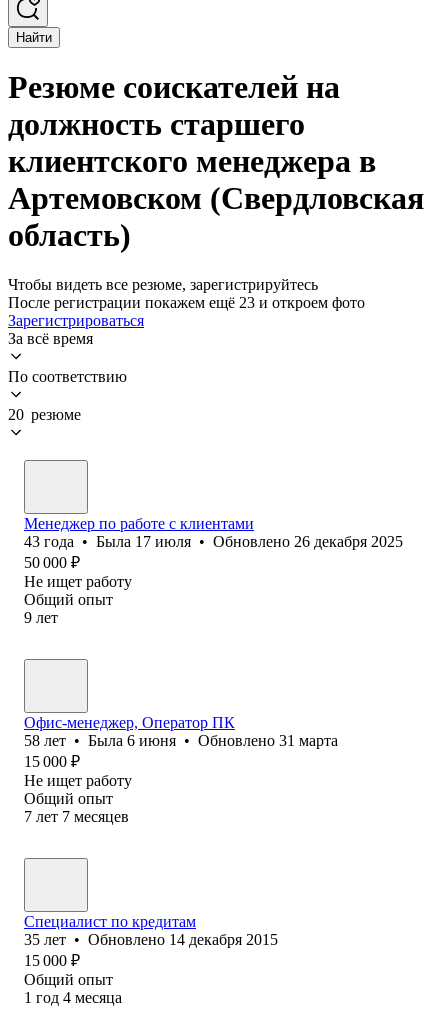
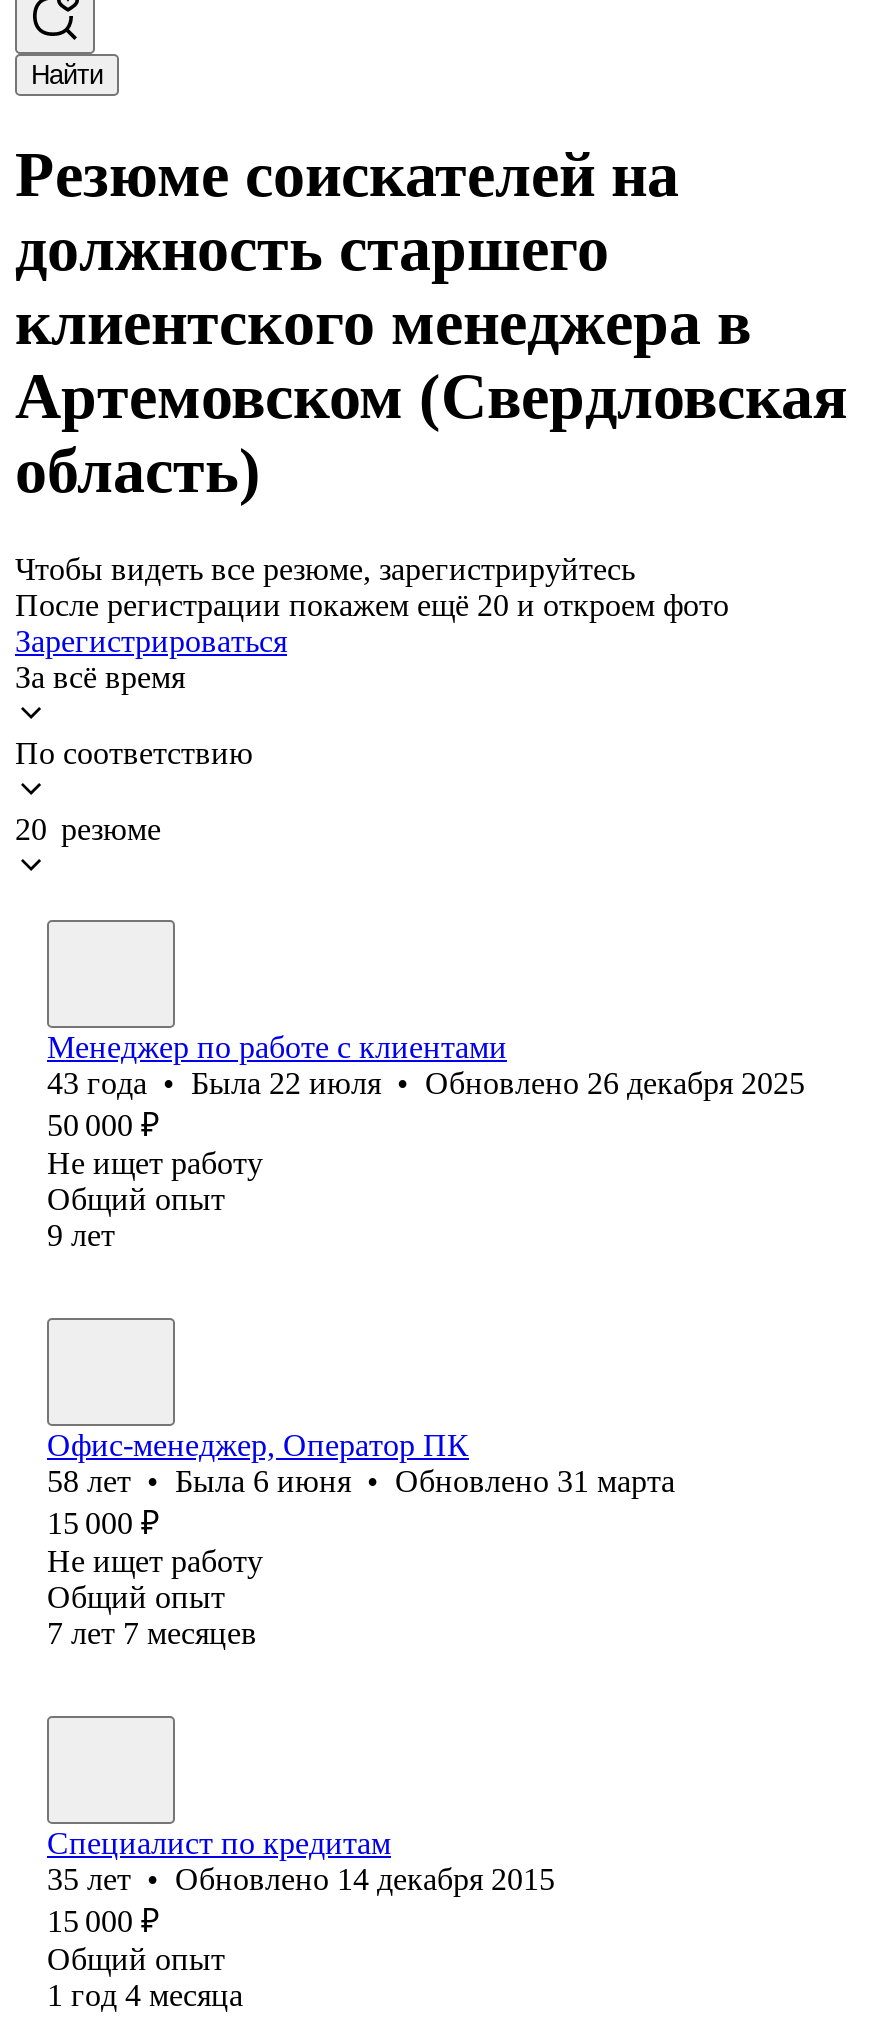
- После регистрации покажем ещё 23 и откроем фото
+ После регистрации покажем ещё 20 и откроем фото

- 43 года • Была 17 июля • Обновлено 26 декабря 2025
+ 43 года • Была 22 июля • Обновлено 26 декабря 2025
